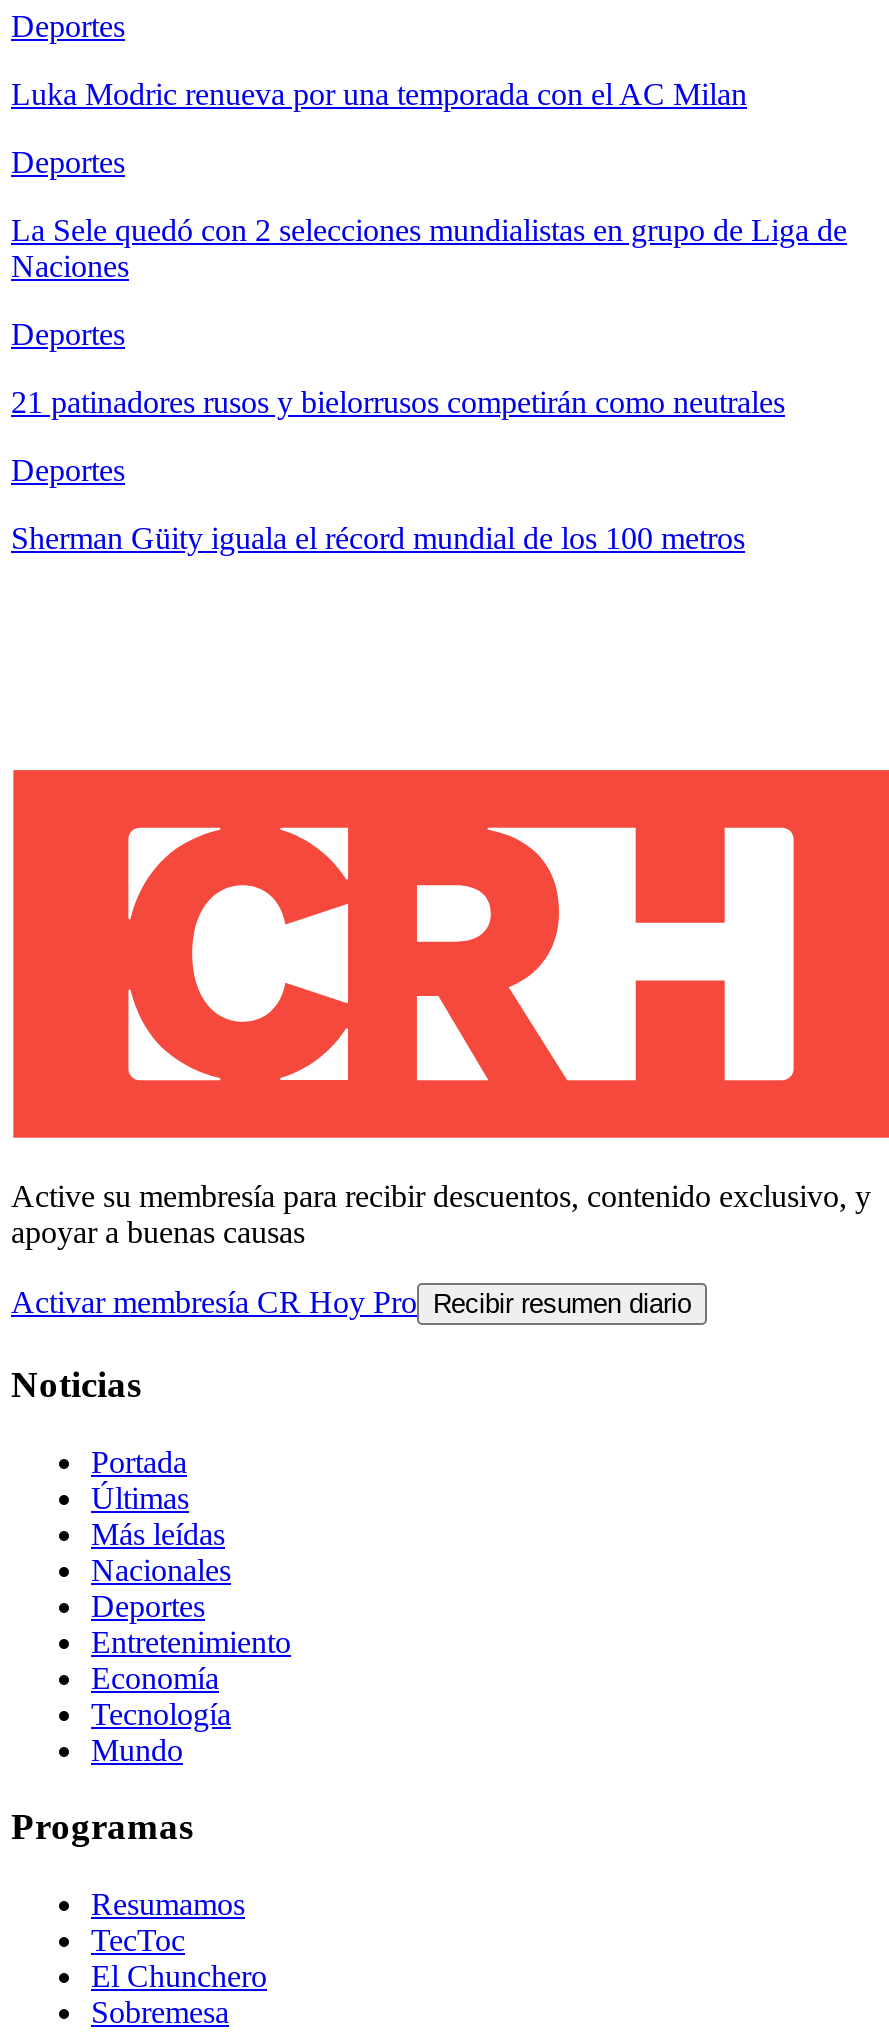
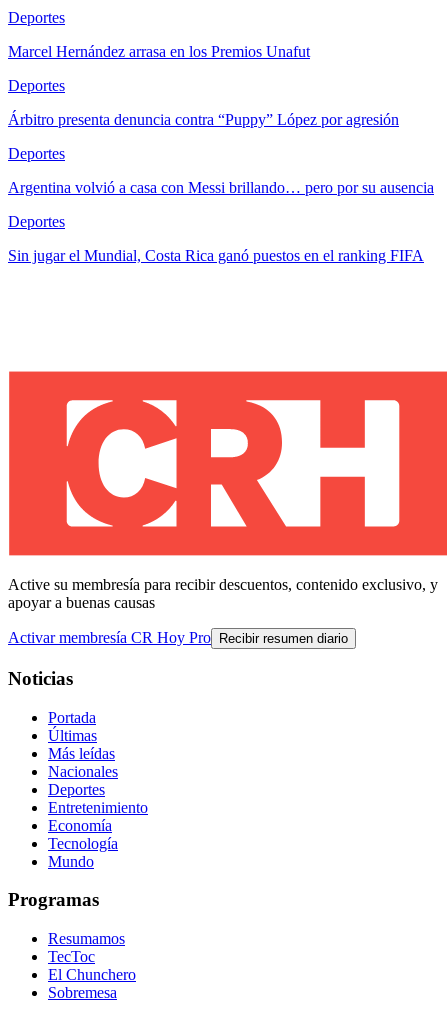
- Luka Modric renueva por una temporada con el AC Milan
+ Marcel Hernández arrasa en los Premios Unafut

- La Sele quedó con 2 selecciones mundialistas en grupo de Liga de
- Naciones
+ Árbitro presenta denuncia contra “Puppy” López por agresión

- 21 patinadores rusos y bielorrusos competirán como neutrales
+ Argentina volvió a casa con Messi brillando… pero por su ausencia

- Sherman Güity iguala el récord mundial de los 100 metros
+ Sin jugar el Mundial, Costa Rica ganó puestos en el ranking FIFA
